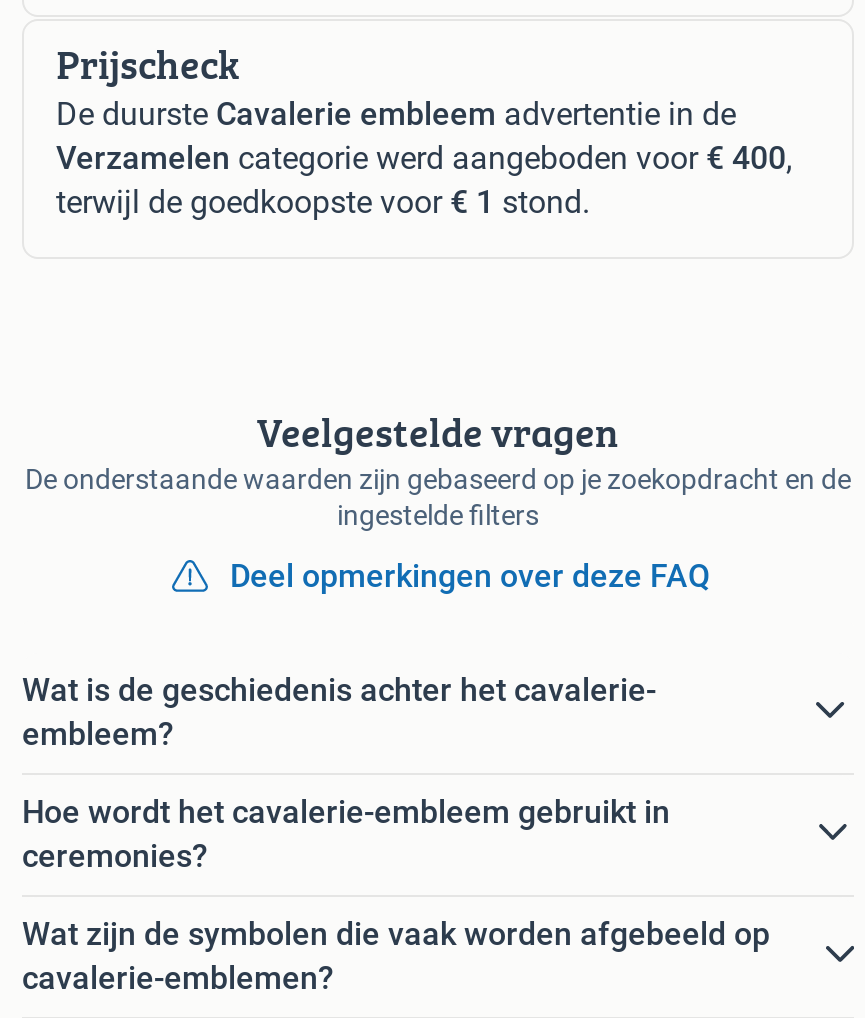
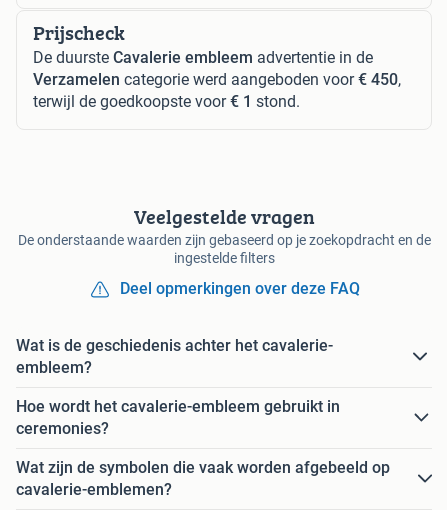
- Verzamelen categorie werd aangeboden voor € 400,
+ Verzamelen categorie werd aangeboden voor € 450,
